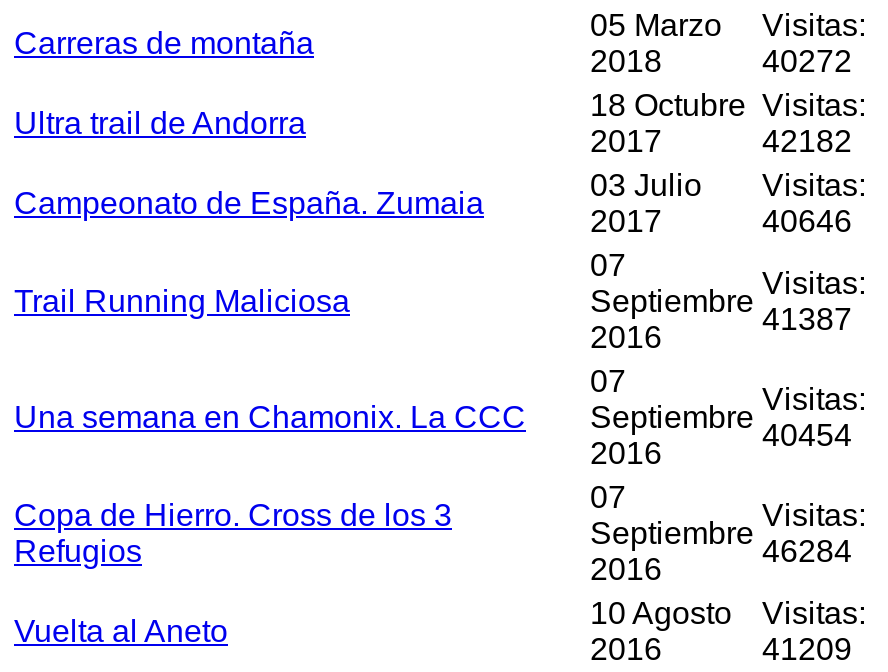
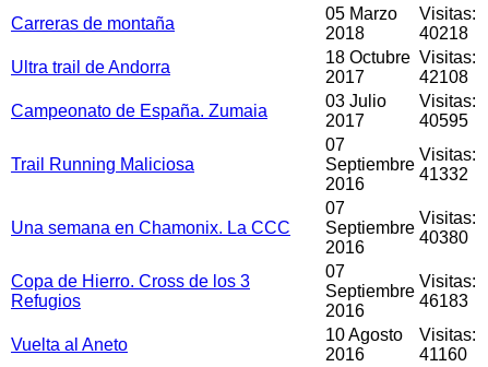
- 40272
+ 40218

- 42182
+ 42108

- 40646
+ 40595

- 41387
+ 41332

- 40454
+ 40380

- 46284
+ 46183

- 41209
+ 41160
